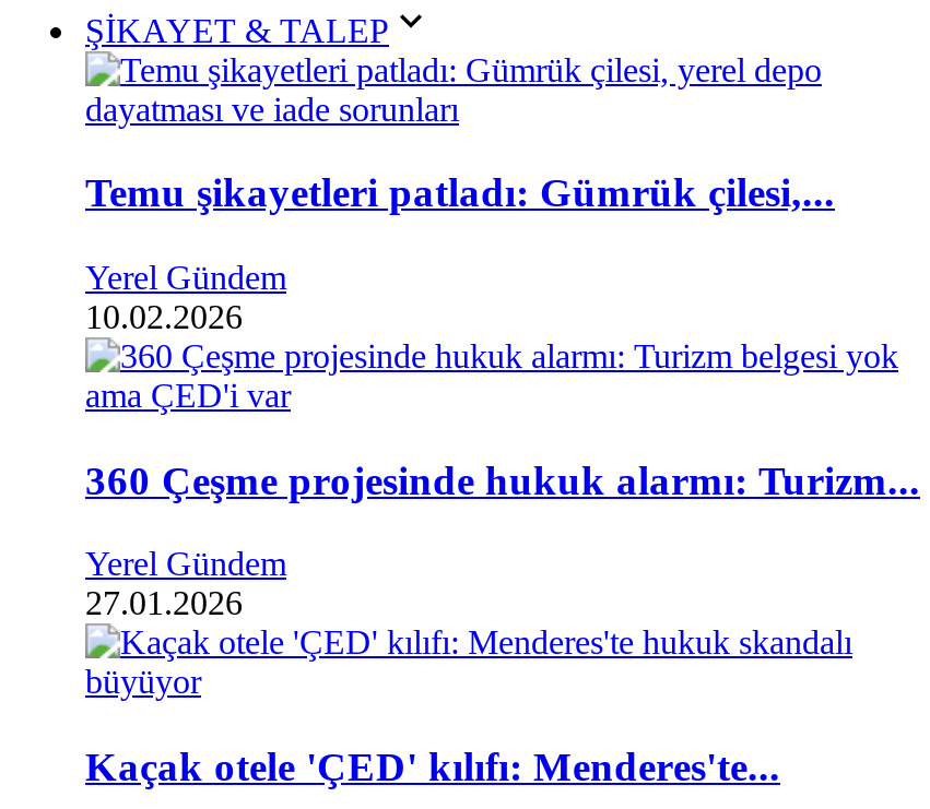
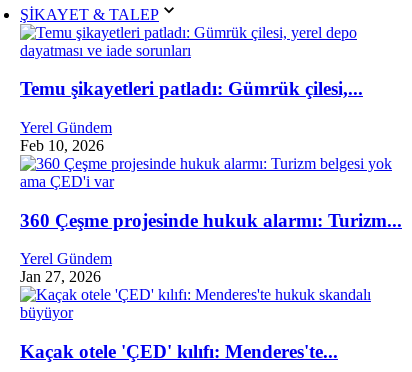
- 10.02.2026
+ Feb 10, 2026

- 27.01.2026
+ Jan 27, 2026
